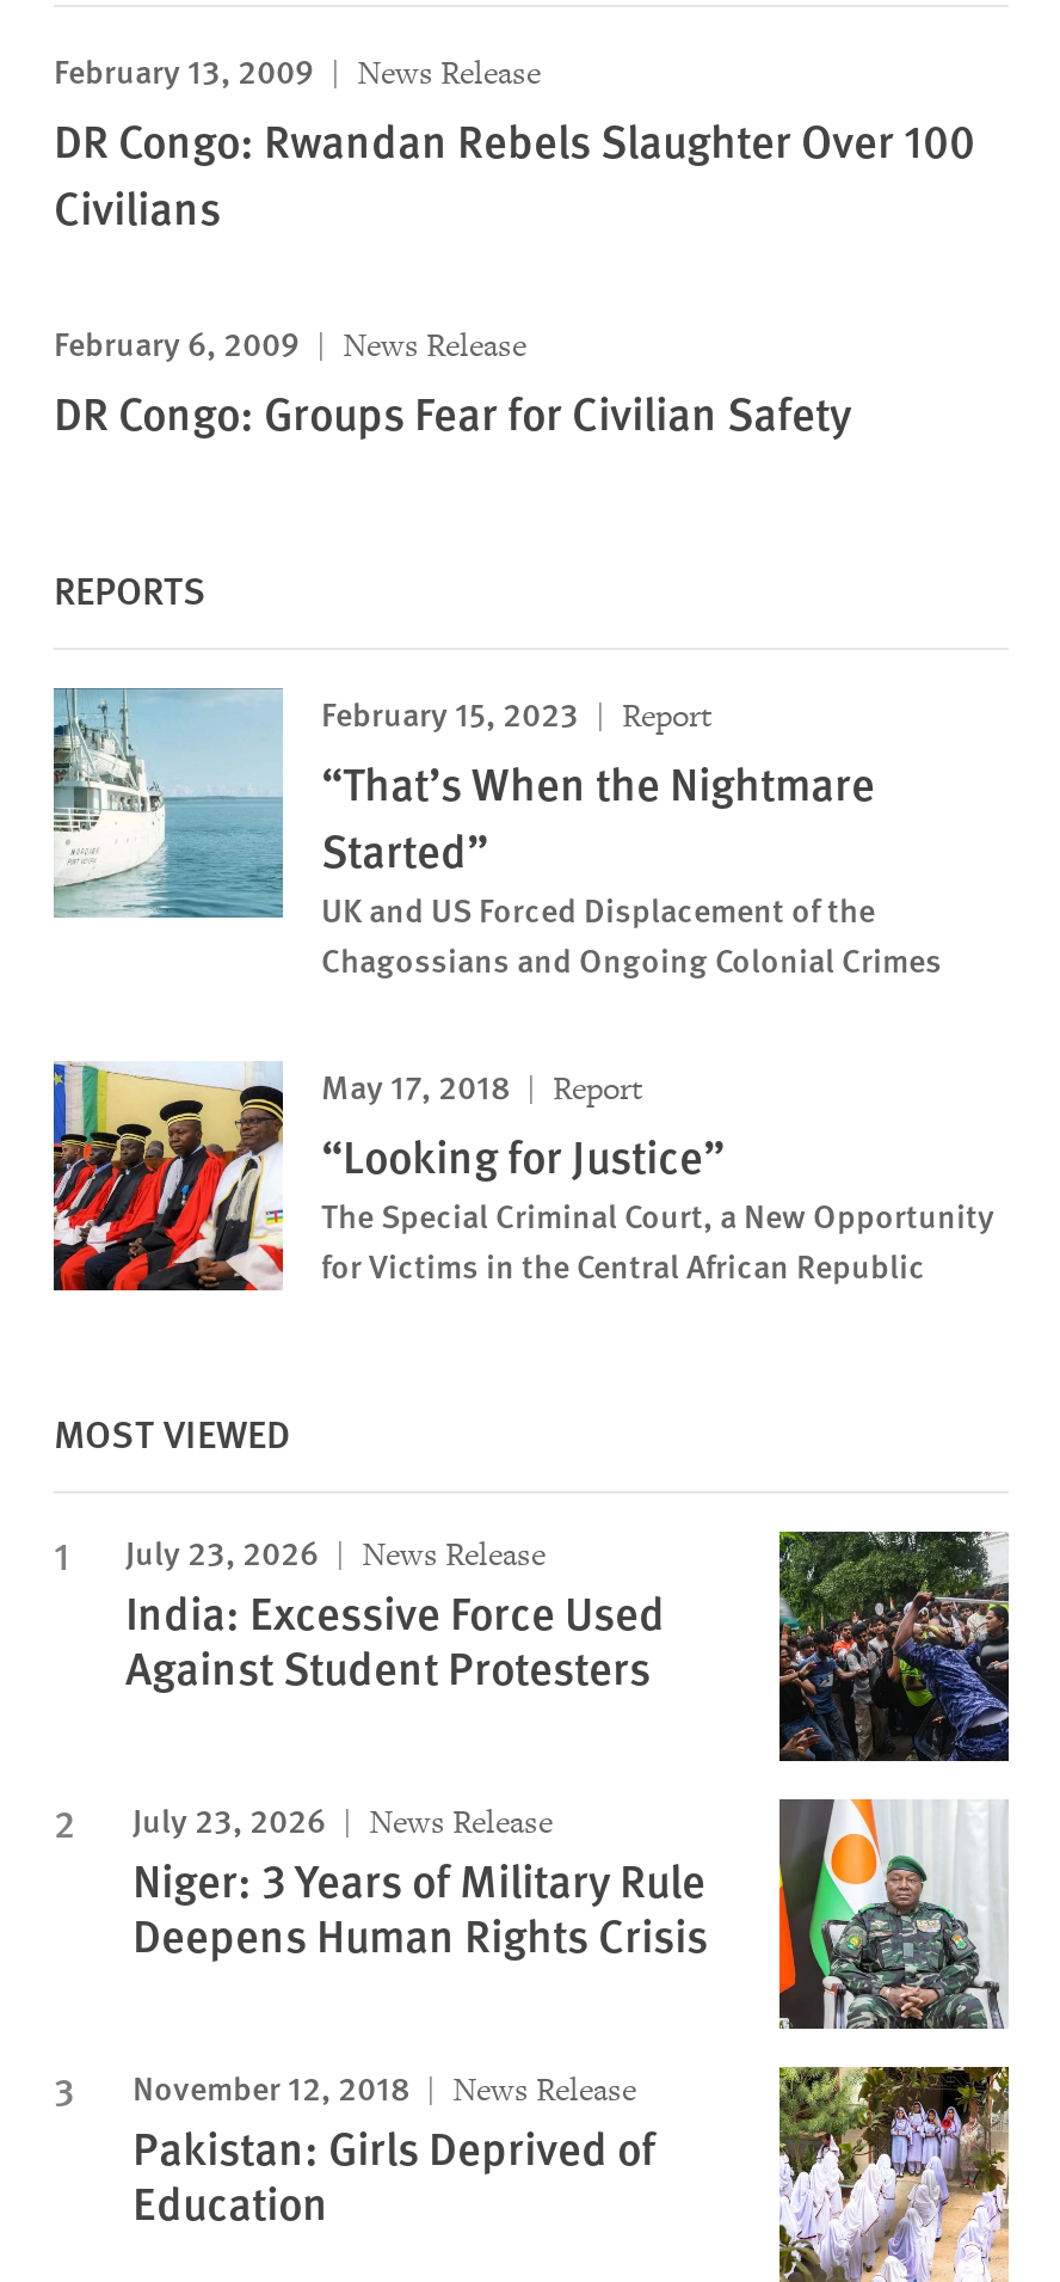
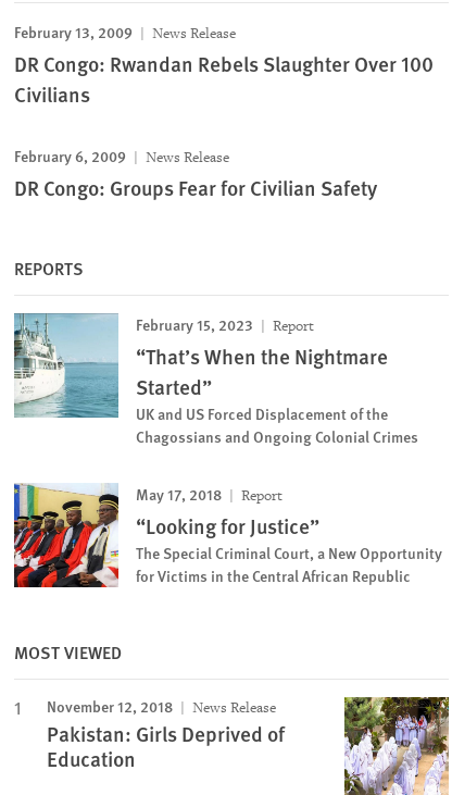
- [image]
- July 23, 2026
- News Release
- India: Excessive Force Used
- Against Student Protesters
- July 23, 2026
- News Release
- Niger: 3 Years of Military Rule
- Deepens Human Rights Crisis

- [image]
